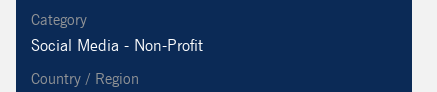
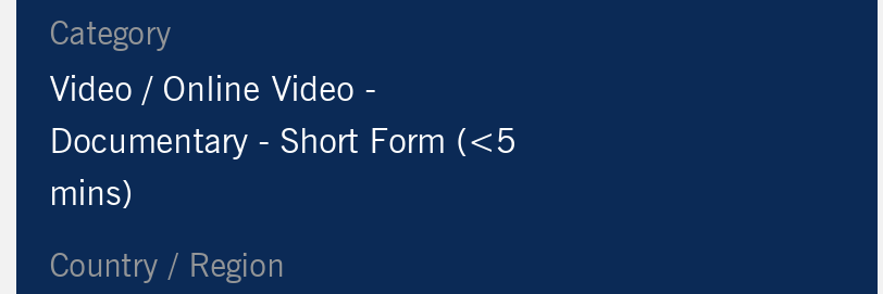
- Social Media - Non-Profit
+ Video / Online Video -
+ Documentary - Short Form (<5
+ mins)
